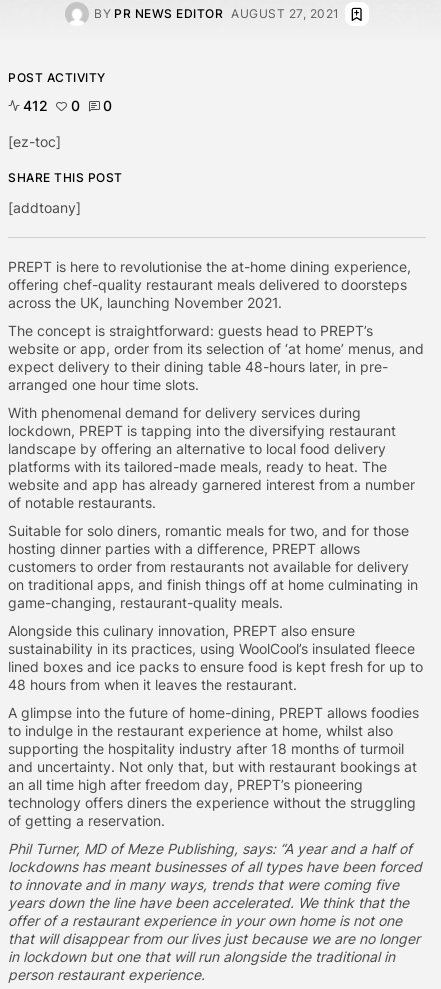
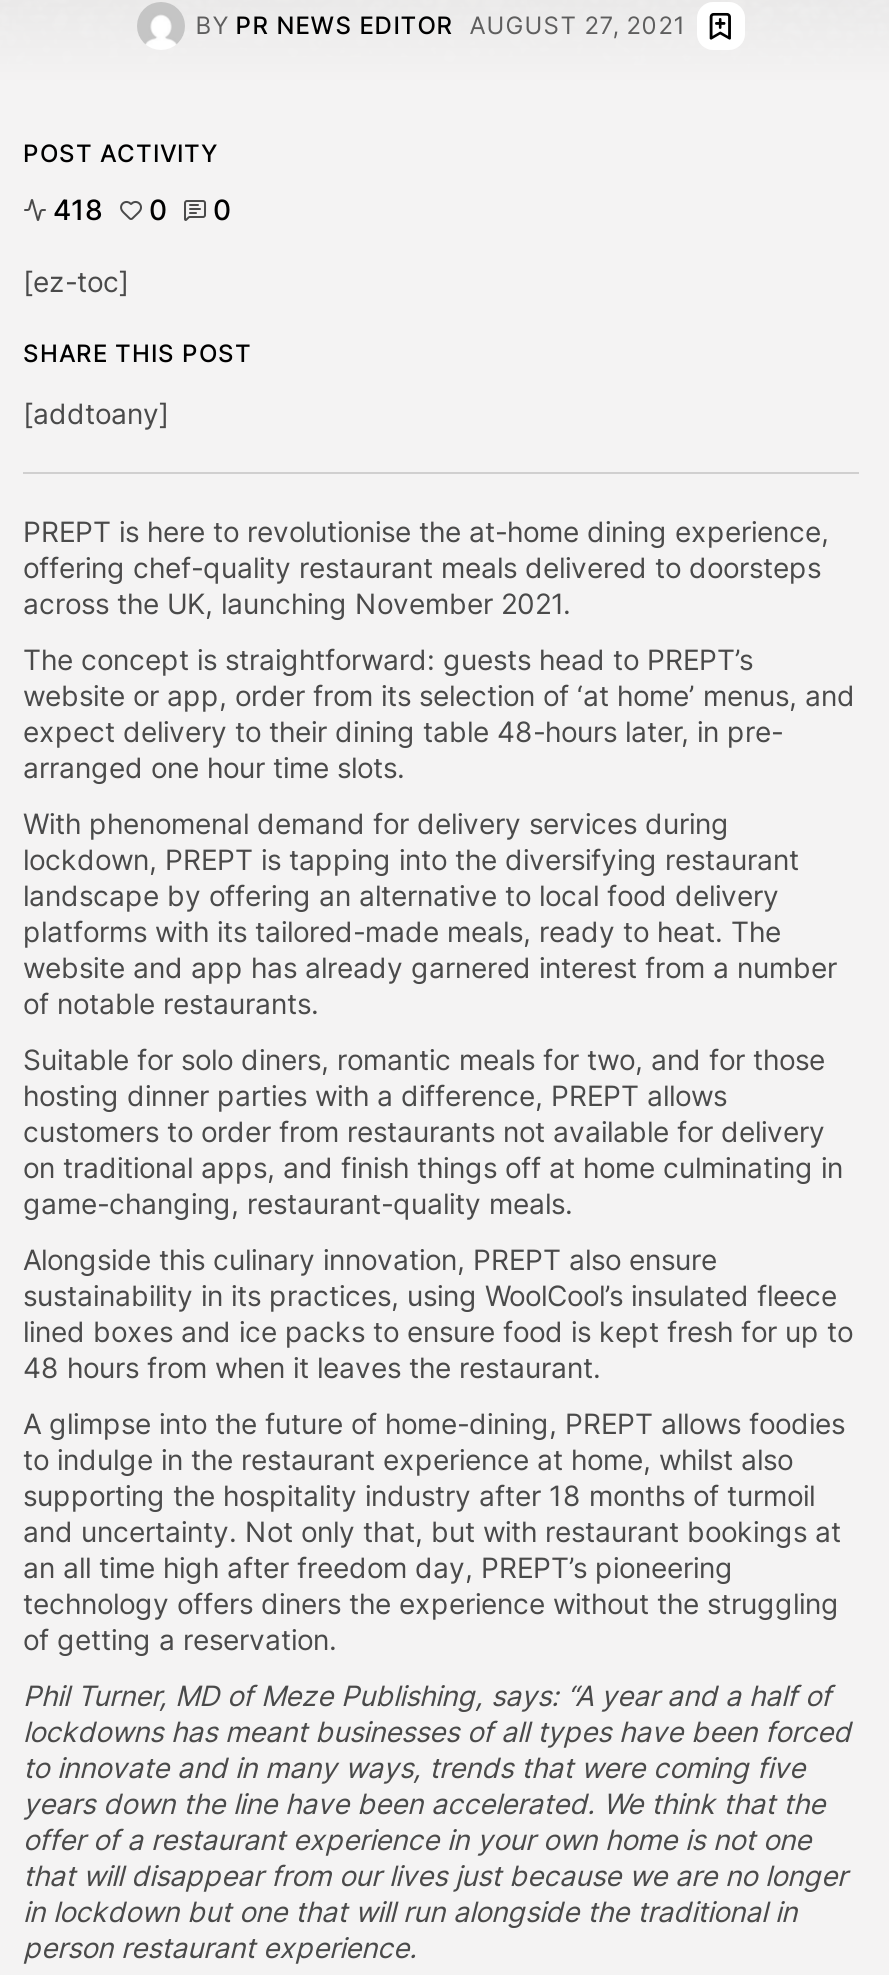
- 412 0 0
+ 418 0 0
